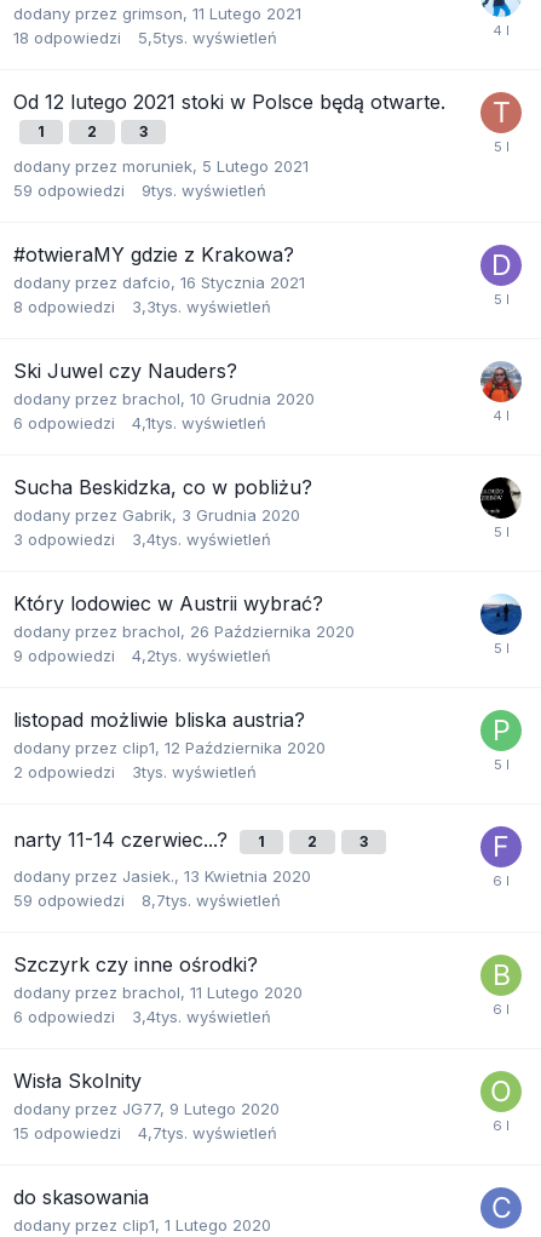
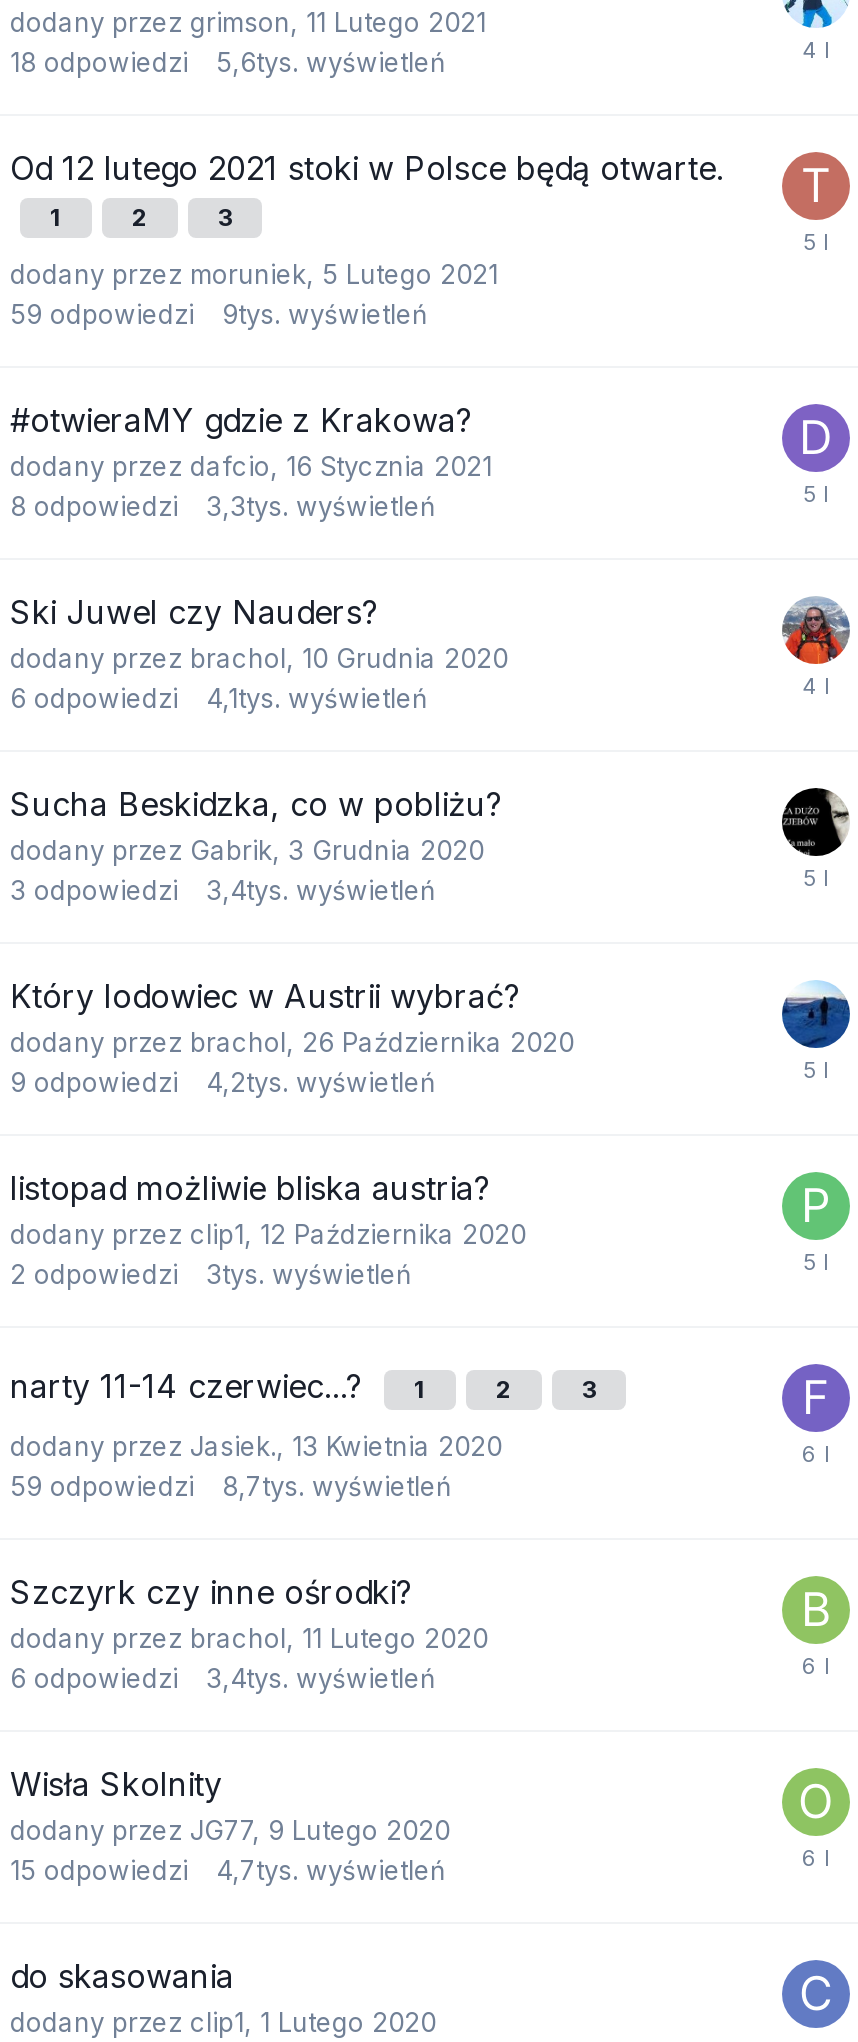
- 5,5tys. wyświetleń
+ 5,6tys. wyświetleń
